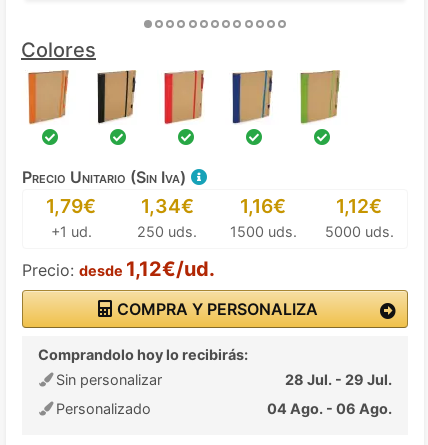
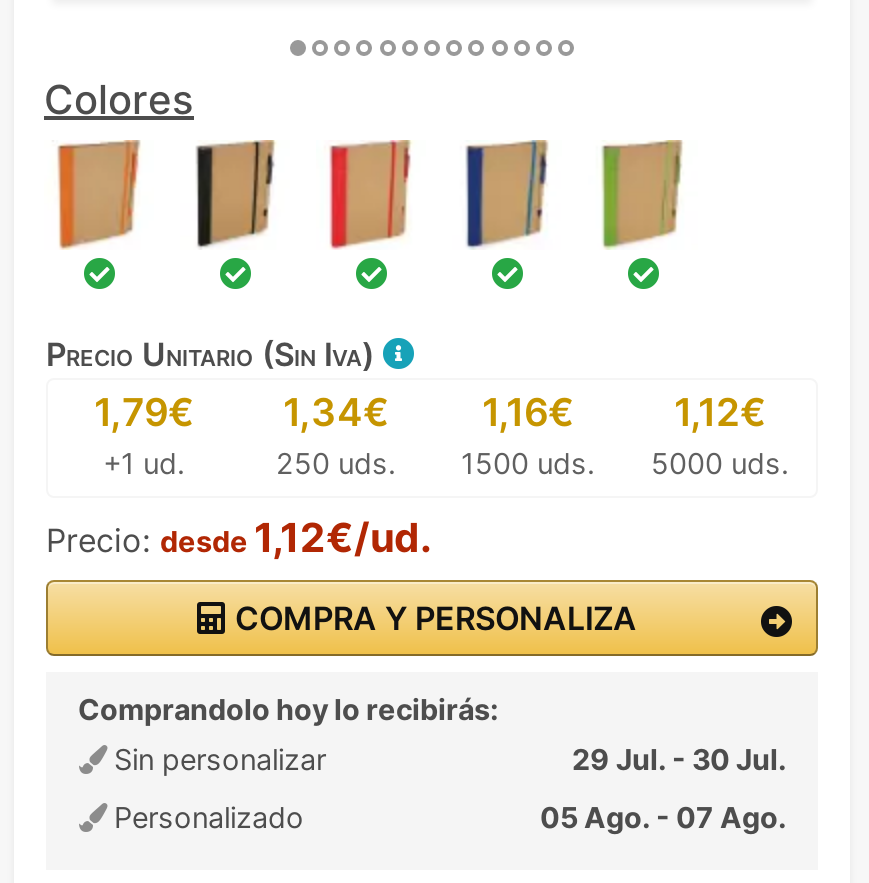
- 28 Jul. - 29 Jul.
+ 29 Jul. - 30 Jul.

- 04 Ago. - 06 Ago.
+ 05 Ago. - 07 Ago.
